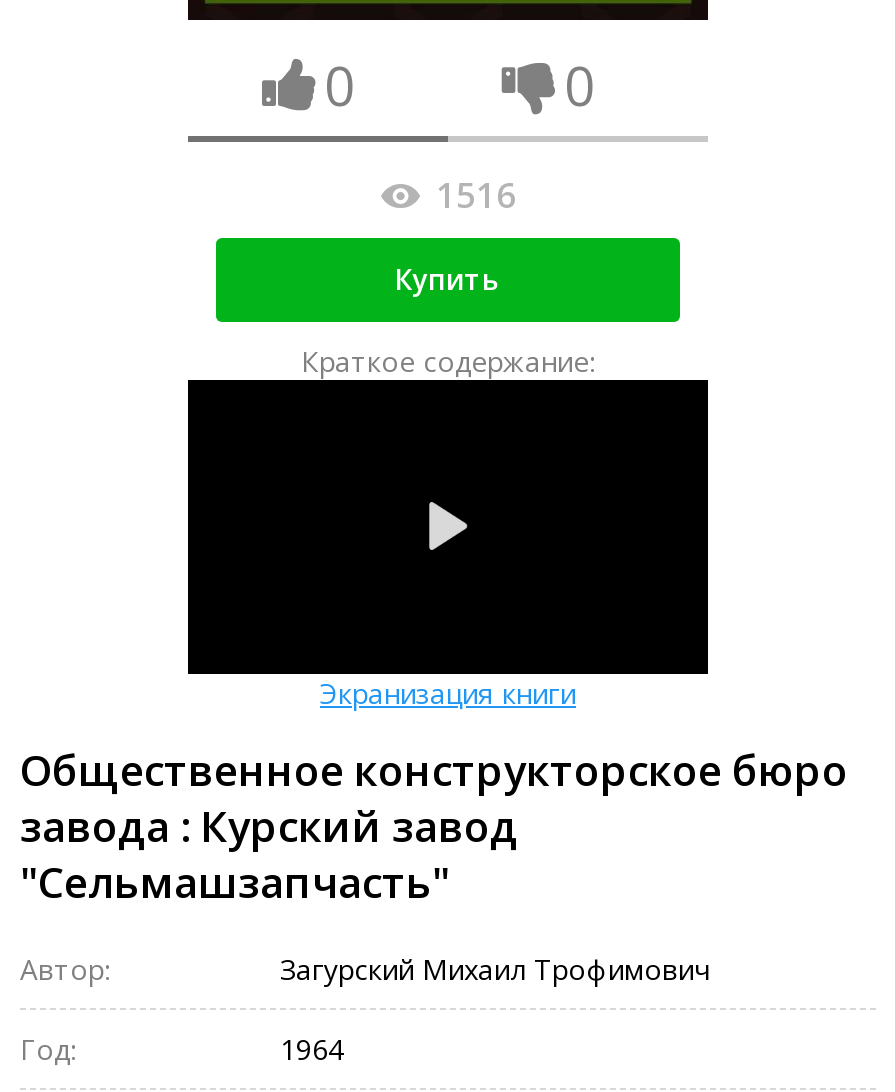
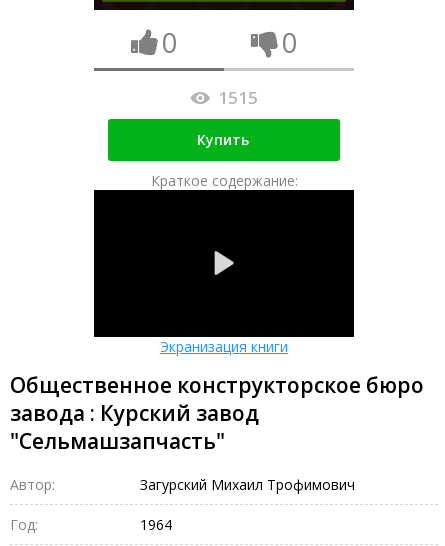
- 1516
+ 1515
